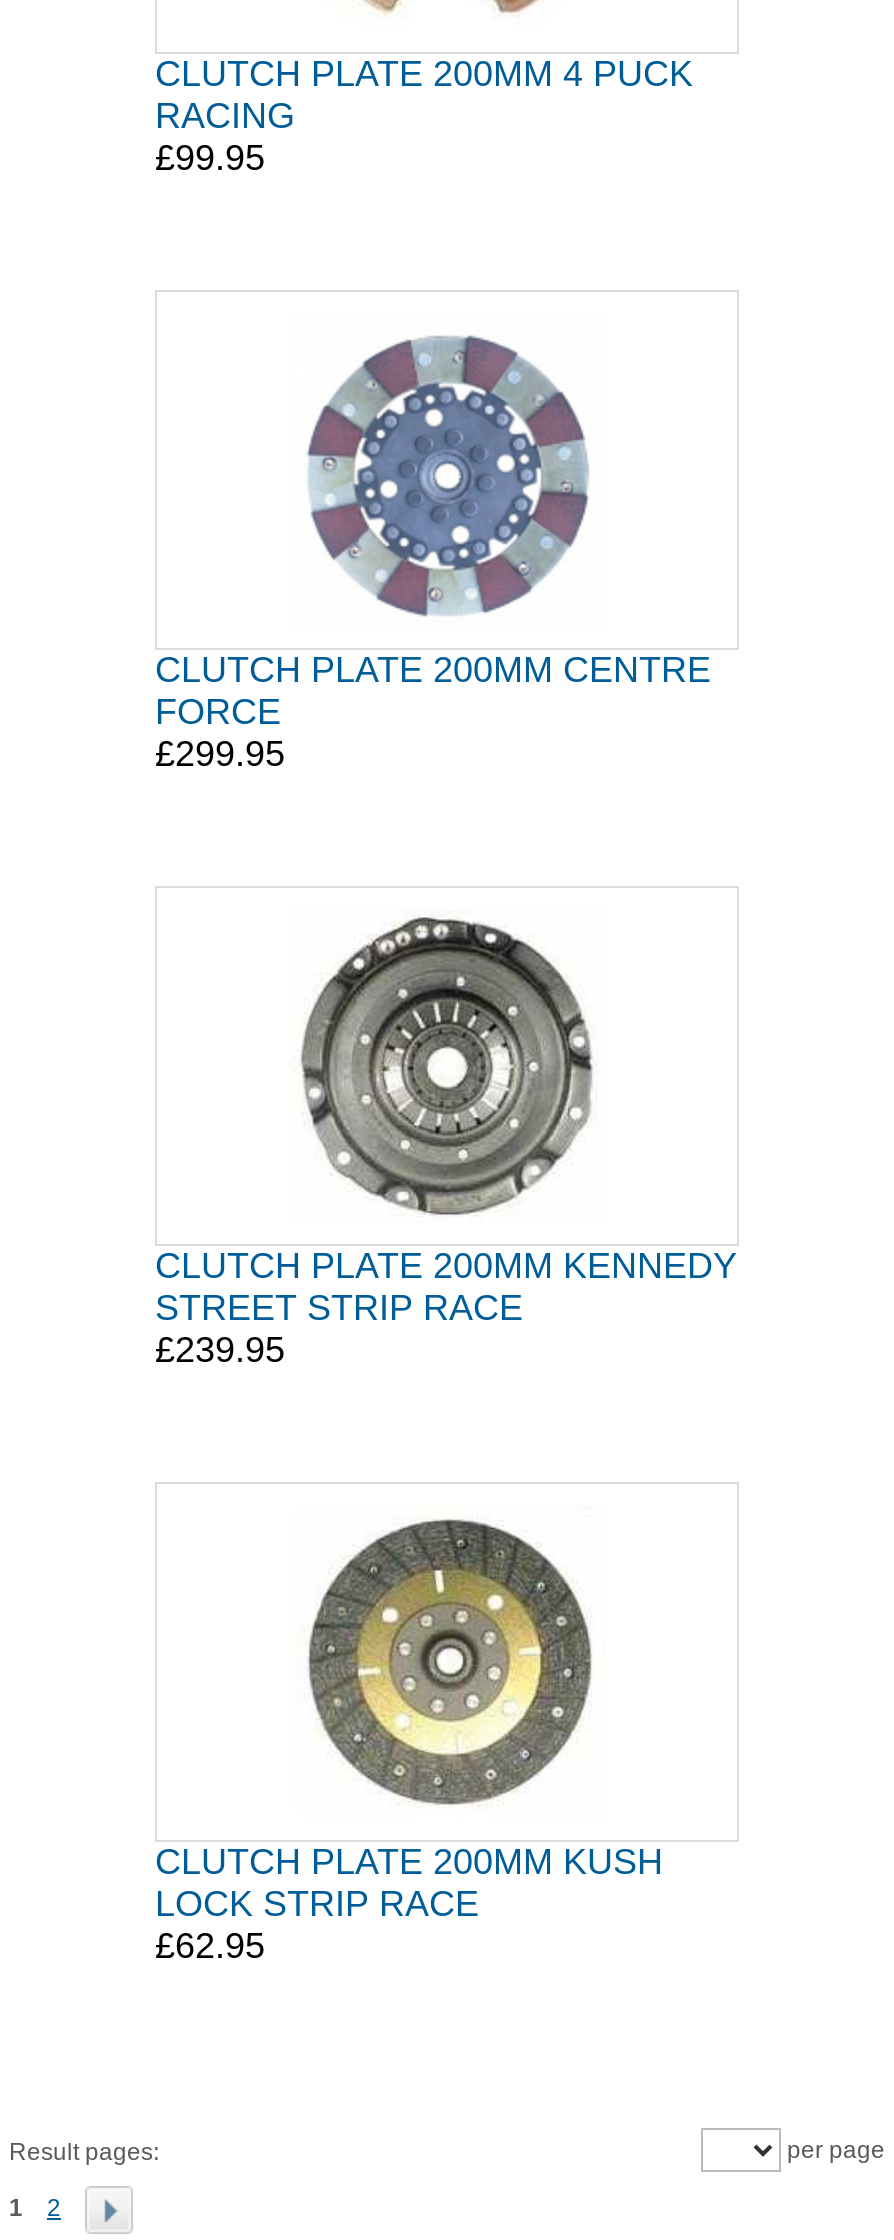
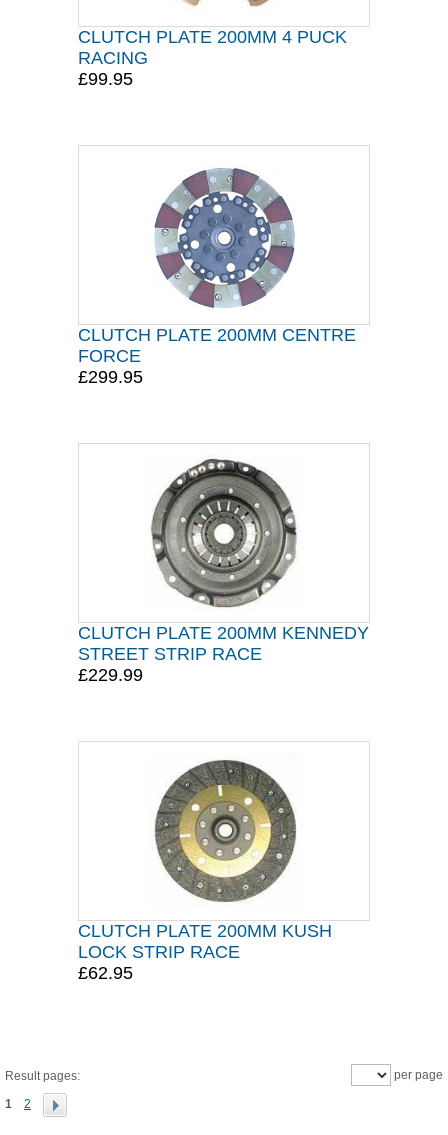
- £239.95
+ £229.99
